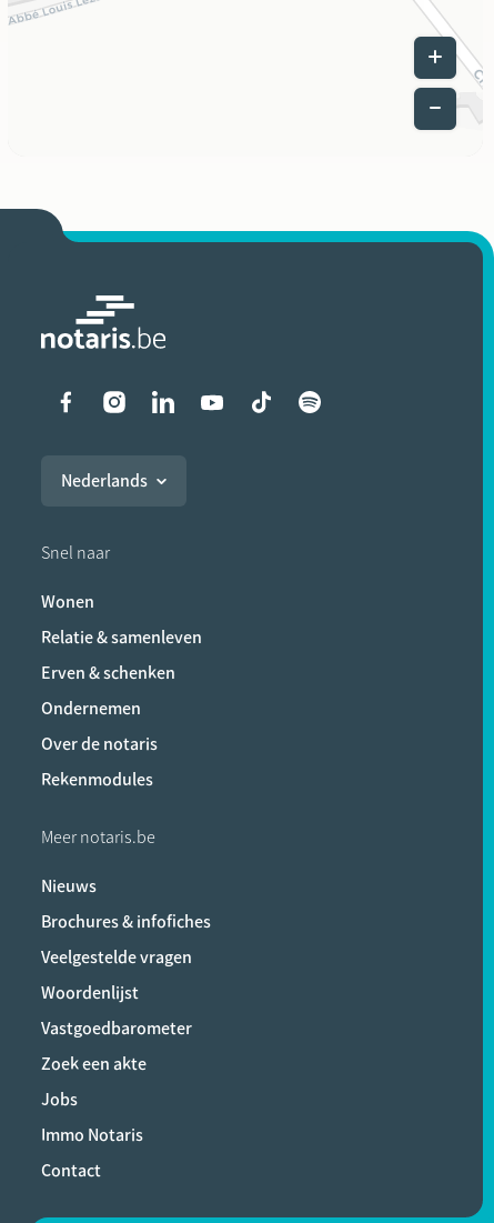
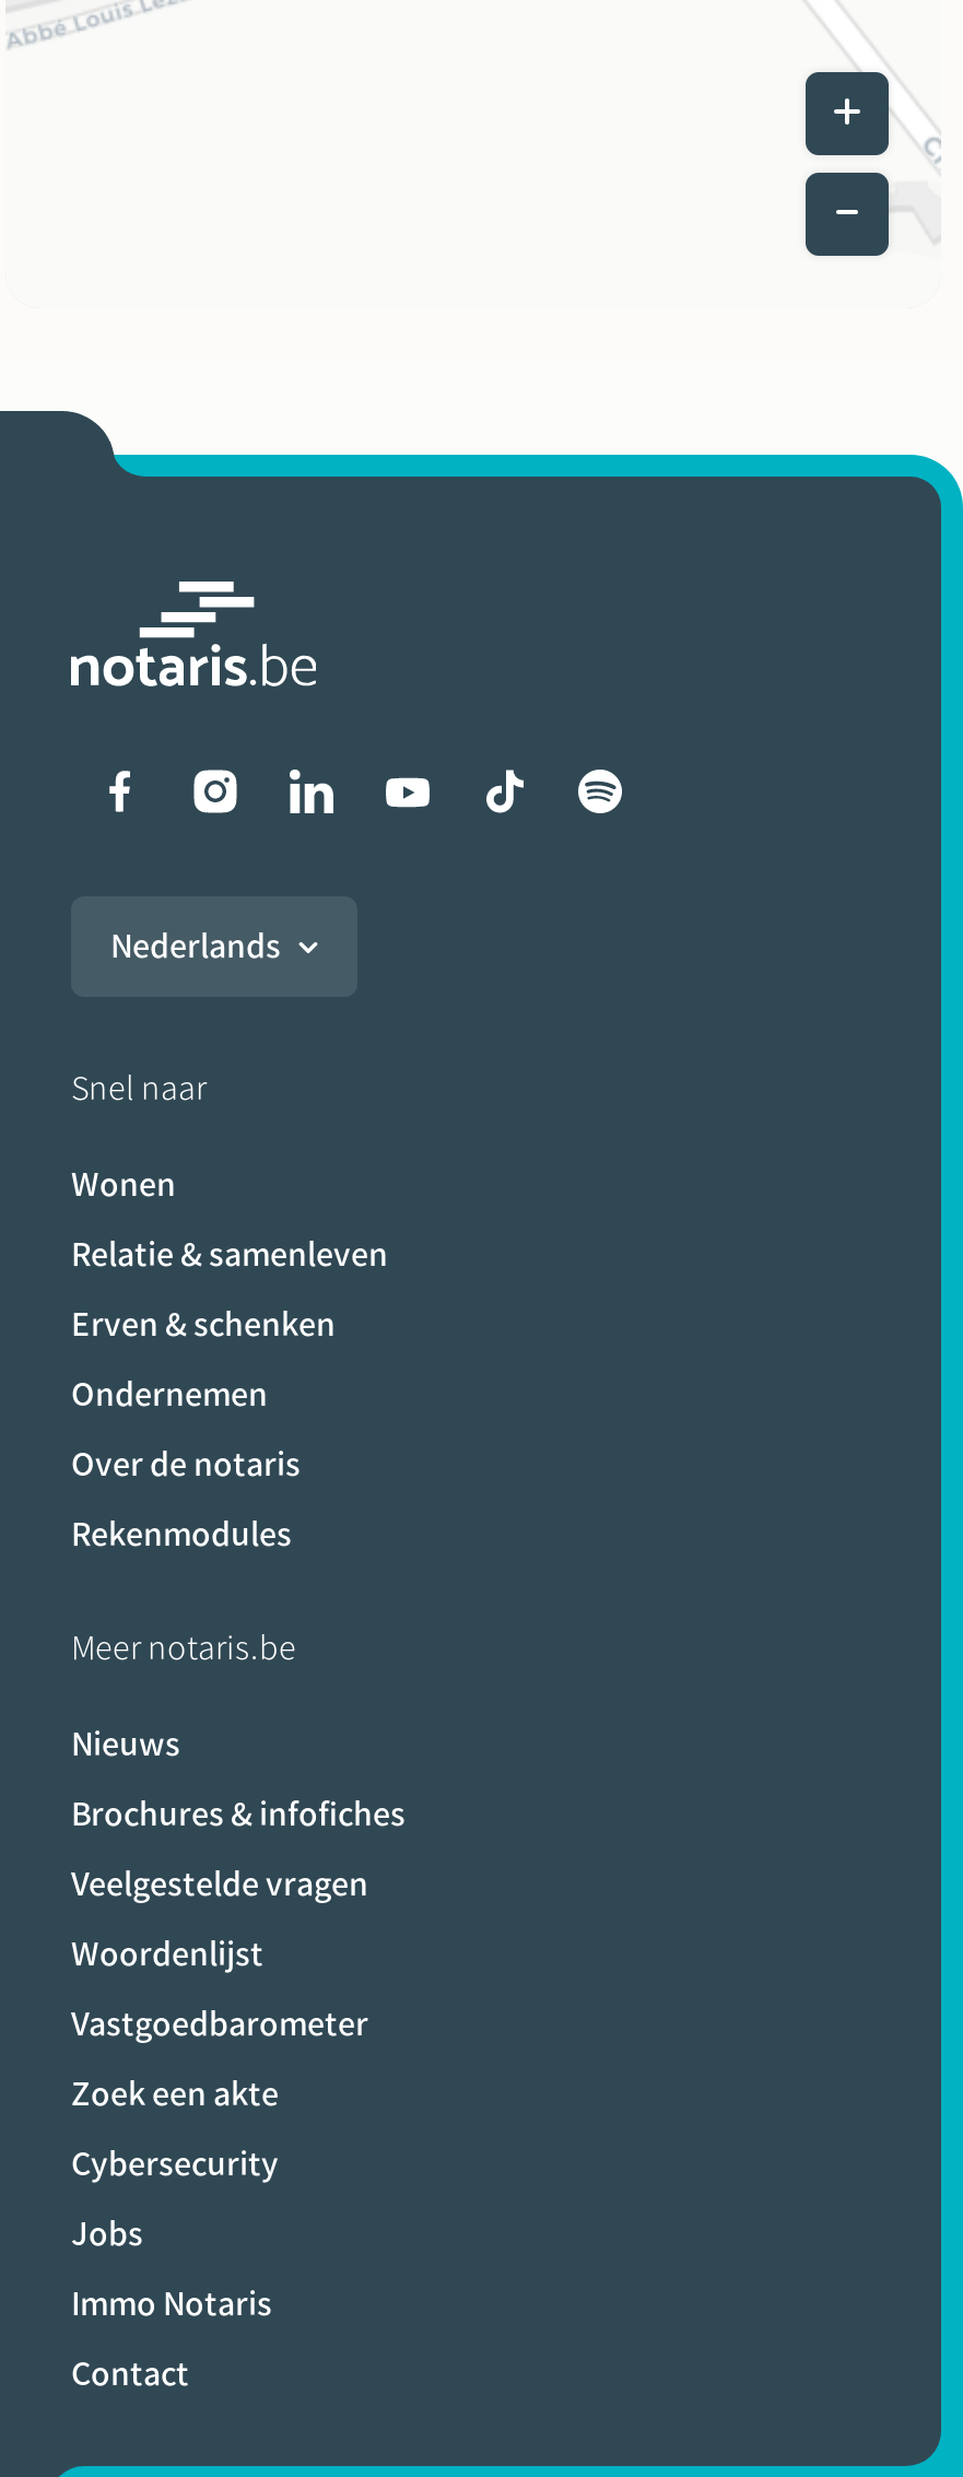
+ Cybersecurity
